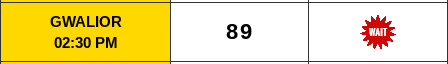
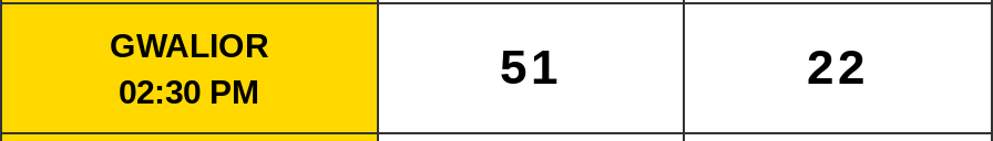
- 89
+ 51
+ 22
